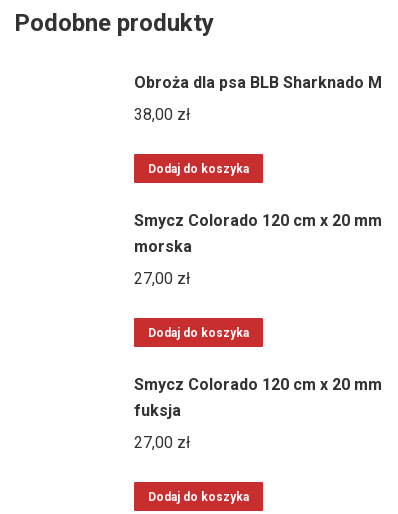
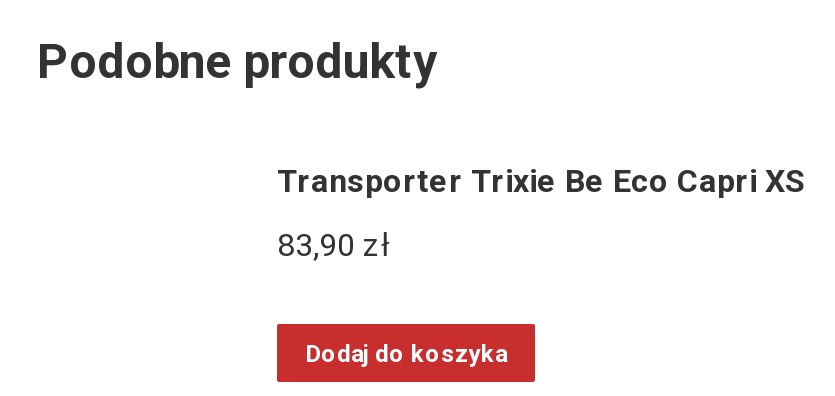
- Obroża dla psa BLB Sharknado M
- 38,00 zł
- Dodaj do koszyka
- Smycz Colorado 120 cm x 20 mm
- morska
- 27,00 zł
- Dodaj do koszyka
- Smycz Colorado 120 cm x 20 mm
- fuksja
- 27,00 zł
+ Transporter Trixie Be Eco Capri XS
+ 83,90 zł
